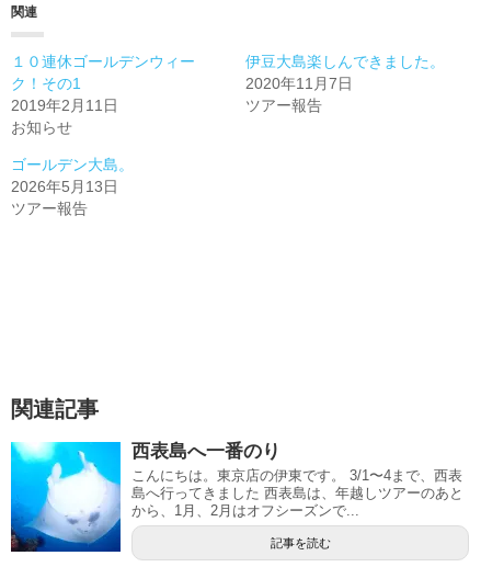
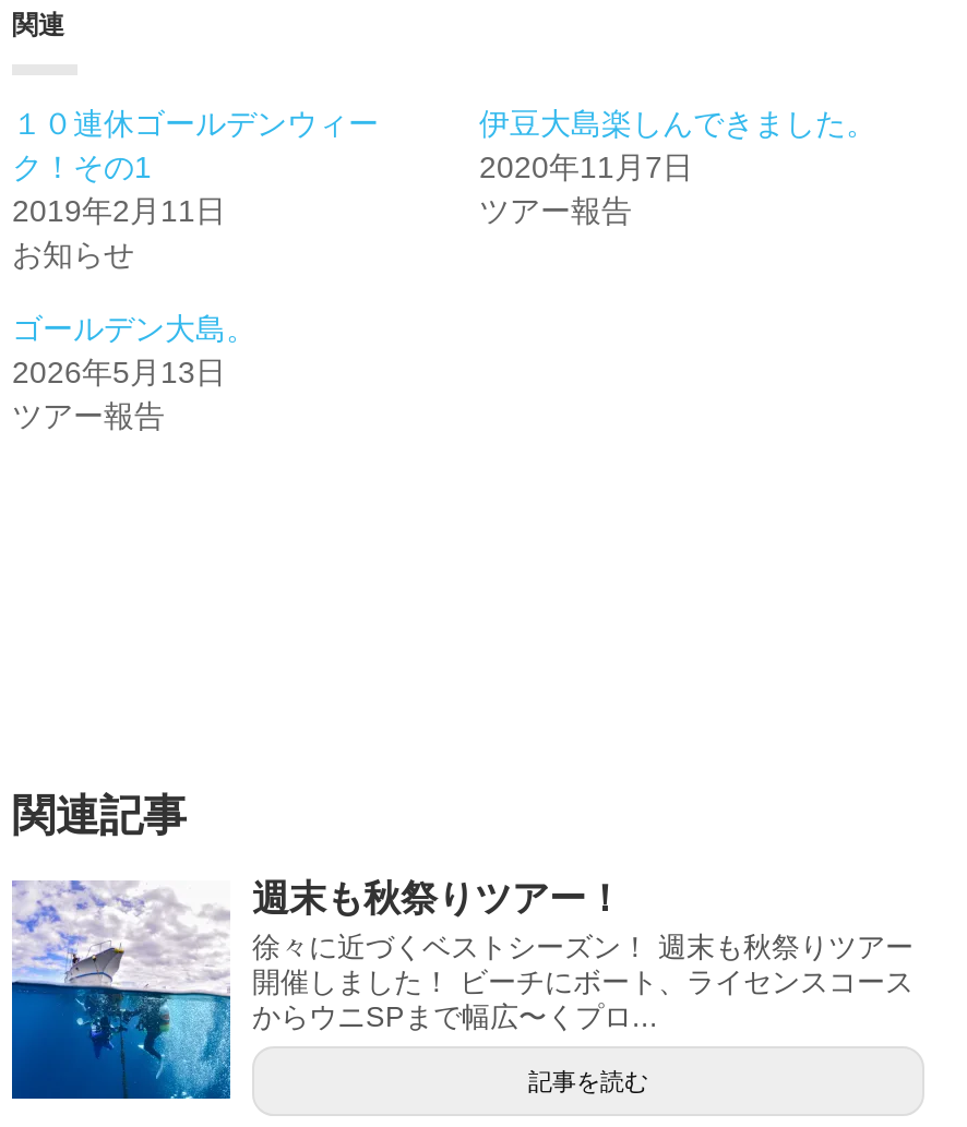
- [image]
- 西表島へ一番のり
- こんにちは。東京店の伊東です。 3/1〜4まで、西表
- 島へ行ってきました 西表島は、年越しツアーのあと
- から、1月、2月はオフシーズンで...
+ [image]
+ 週末も秋祭りツアー！
+ 徐々に近づくベストシーズン！ 週末も秋祭りツアー
+ 開催しました！ ビーチにボート、ライセンスコース
+ からウニSPまで幅広〜くプロ...
